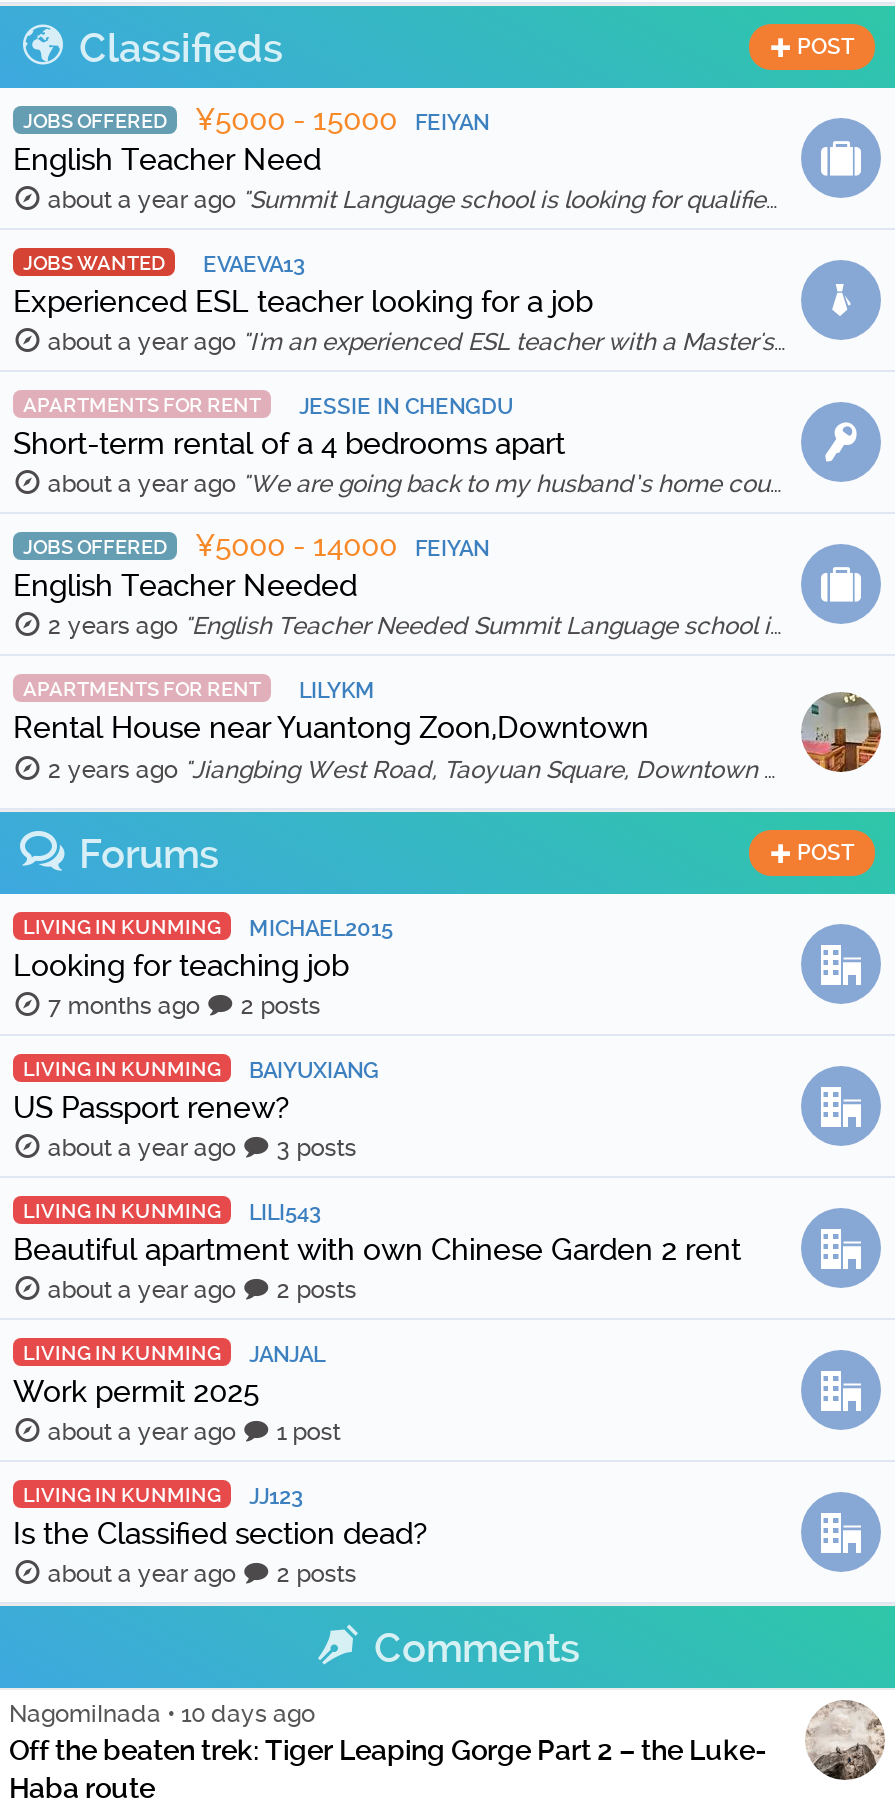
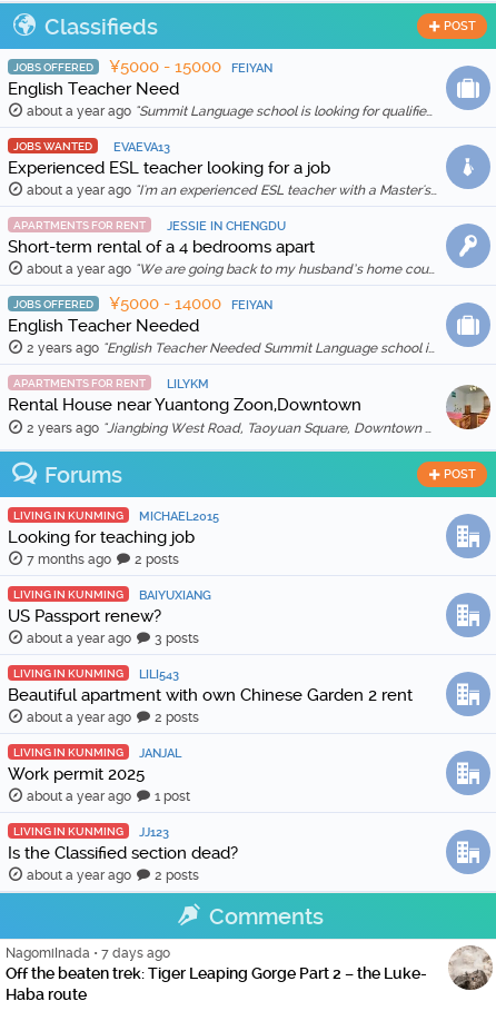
- NagomiInada • 10 days ago
+ NagomiInada • 7 days ago
